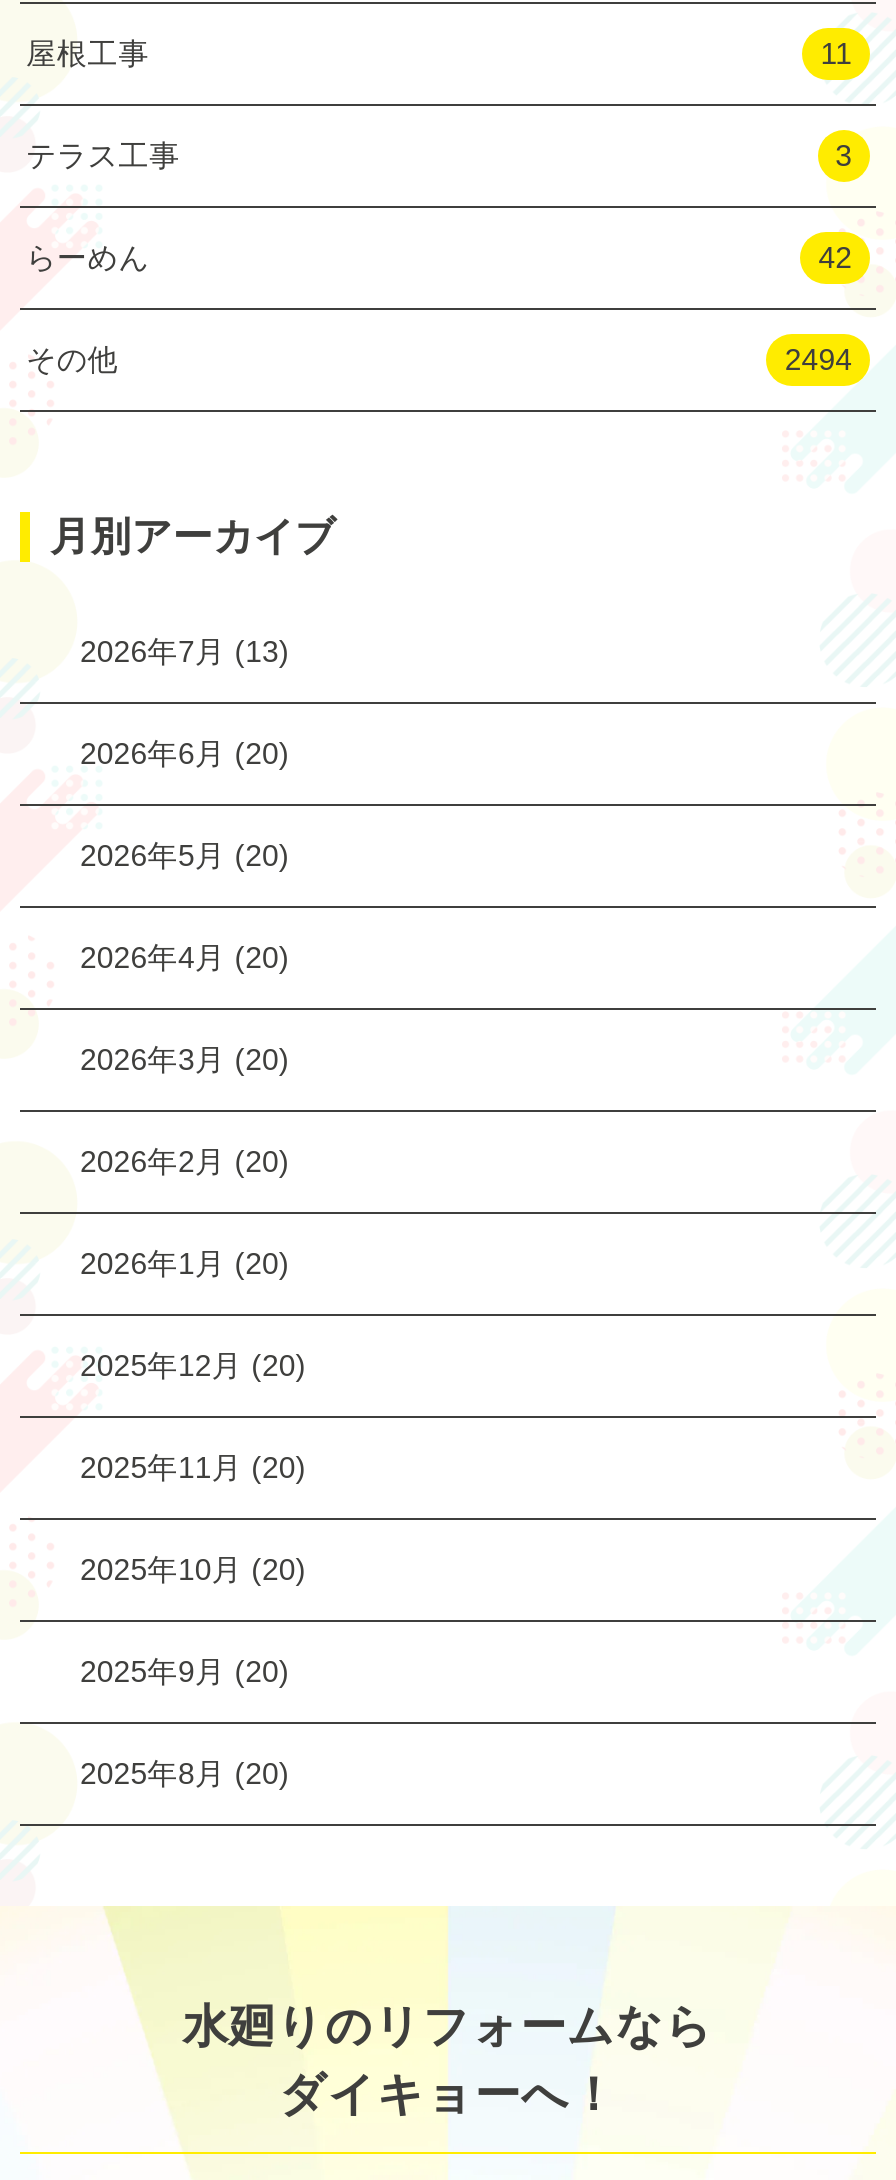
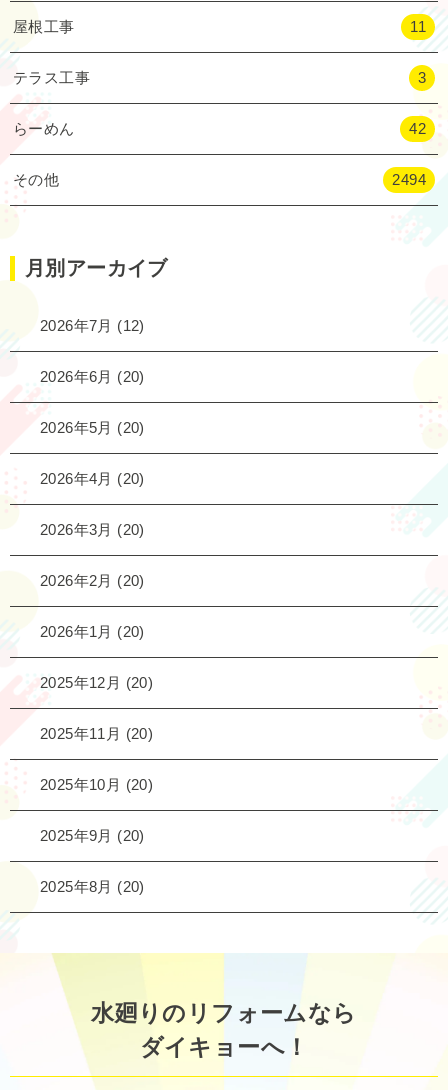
- 2026年7月(13)
+ 2026年7月(12)
